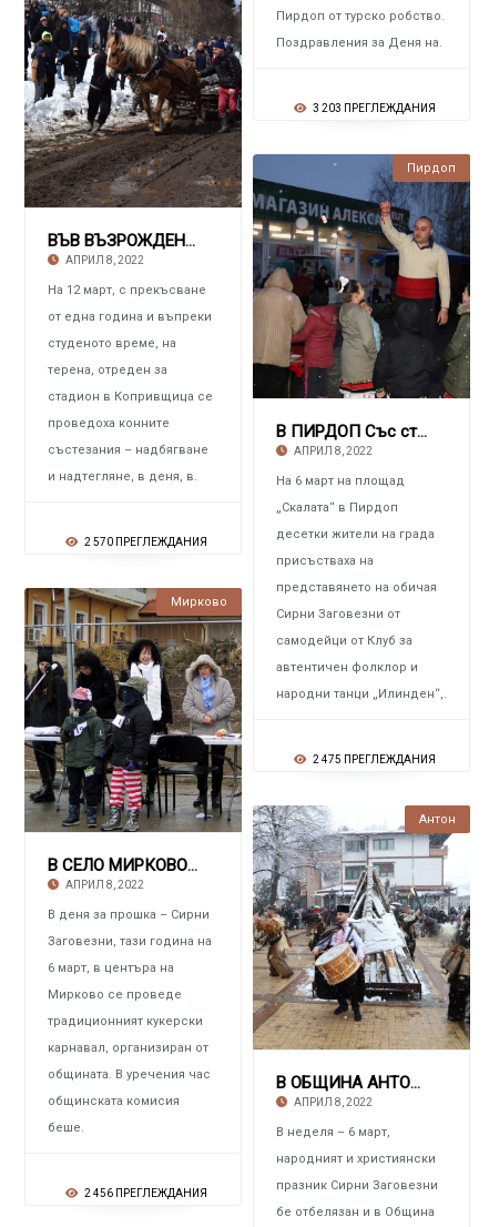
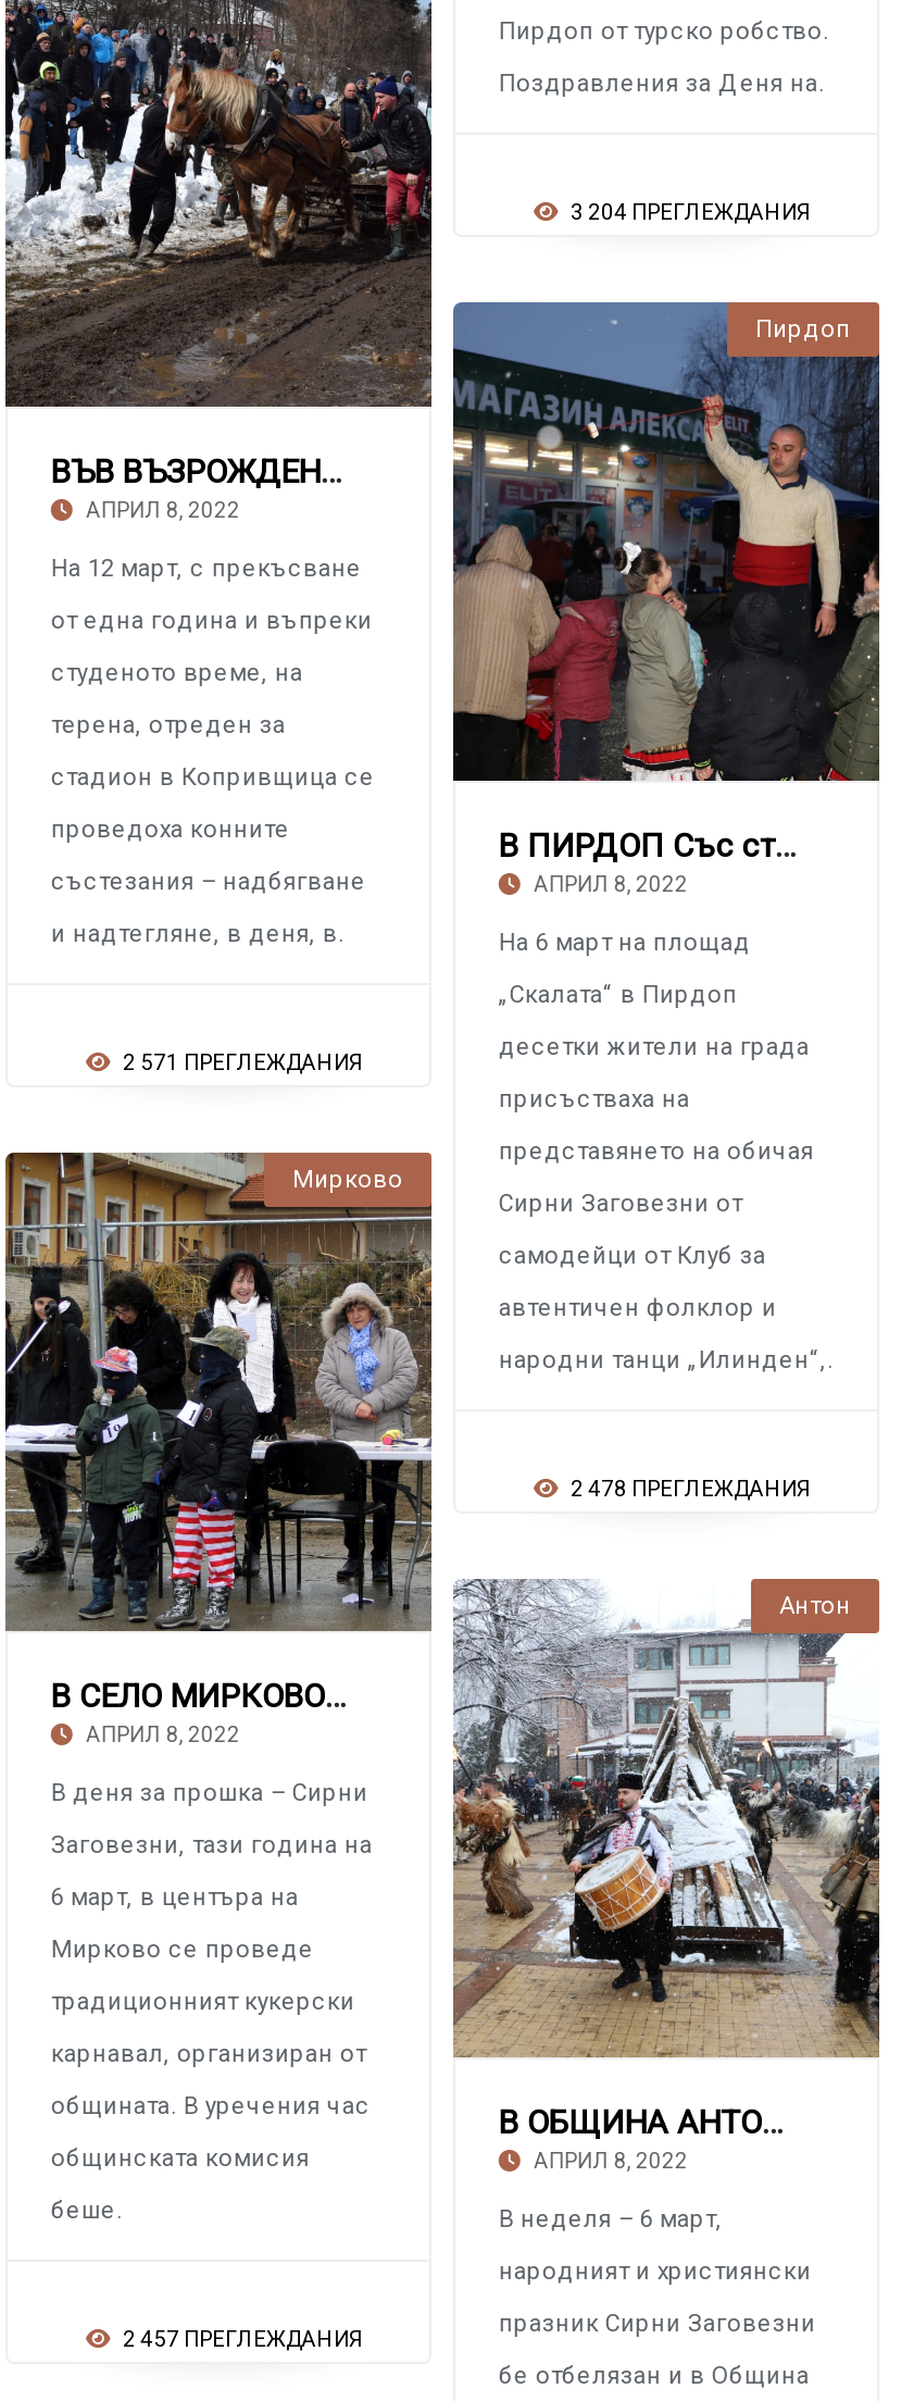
- 3 203 ПРЕГЛЕЖДАНИЯ
+ 3 204 ПРЕГЛЕЖДАНИЯ

- 2 570 ПРЕГЛЕЖДАНИЯ
+ 2 571 ПРЕГЛЕЖДАНИЯ

- 2 475 ПРЕГЛЕЖДАНИЯ
+ 2 478 ПРЕГЛЕЖДАНИЯ

- 2 456 ПРЕГЛЕЖДАНИЯ
+ 2 457 ПРЕГЛЕЖДАНИЯ
